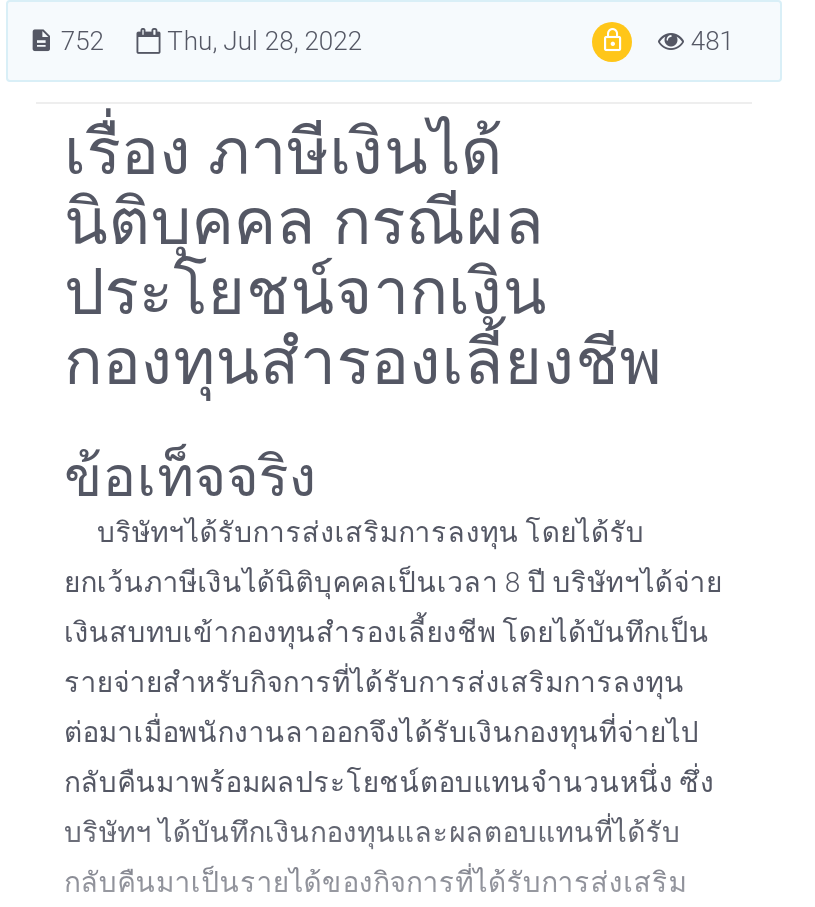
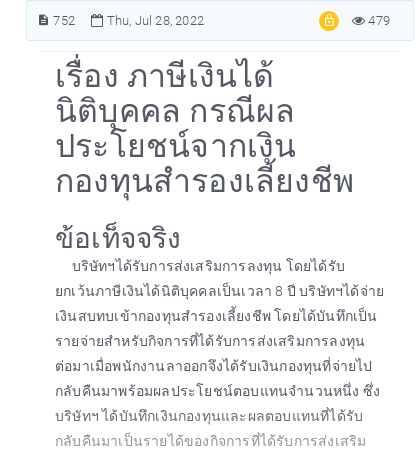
- 481
+ 479
